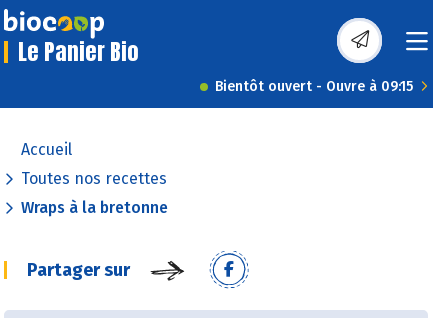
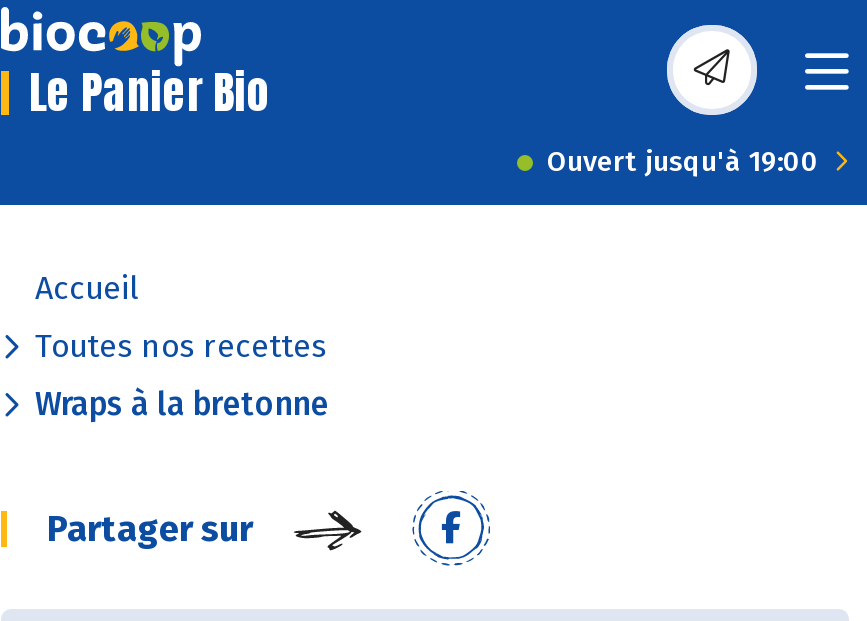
- Bientôt ouvert - Ouvre à 09:15
+ Ouvert jusqu'à 19:00
